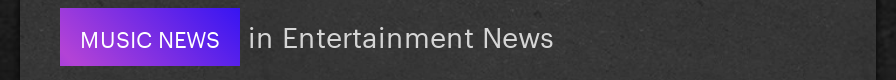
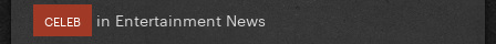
- MUSIC NEWS
+ CELEB
